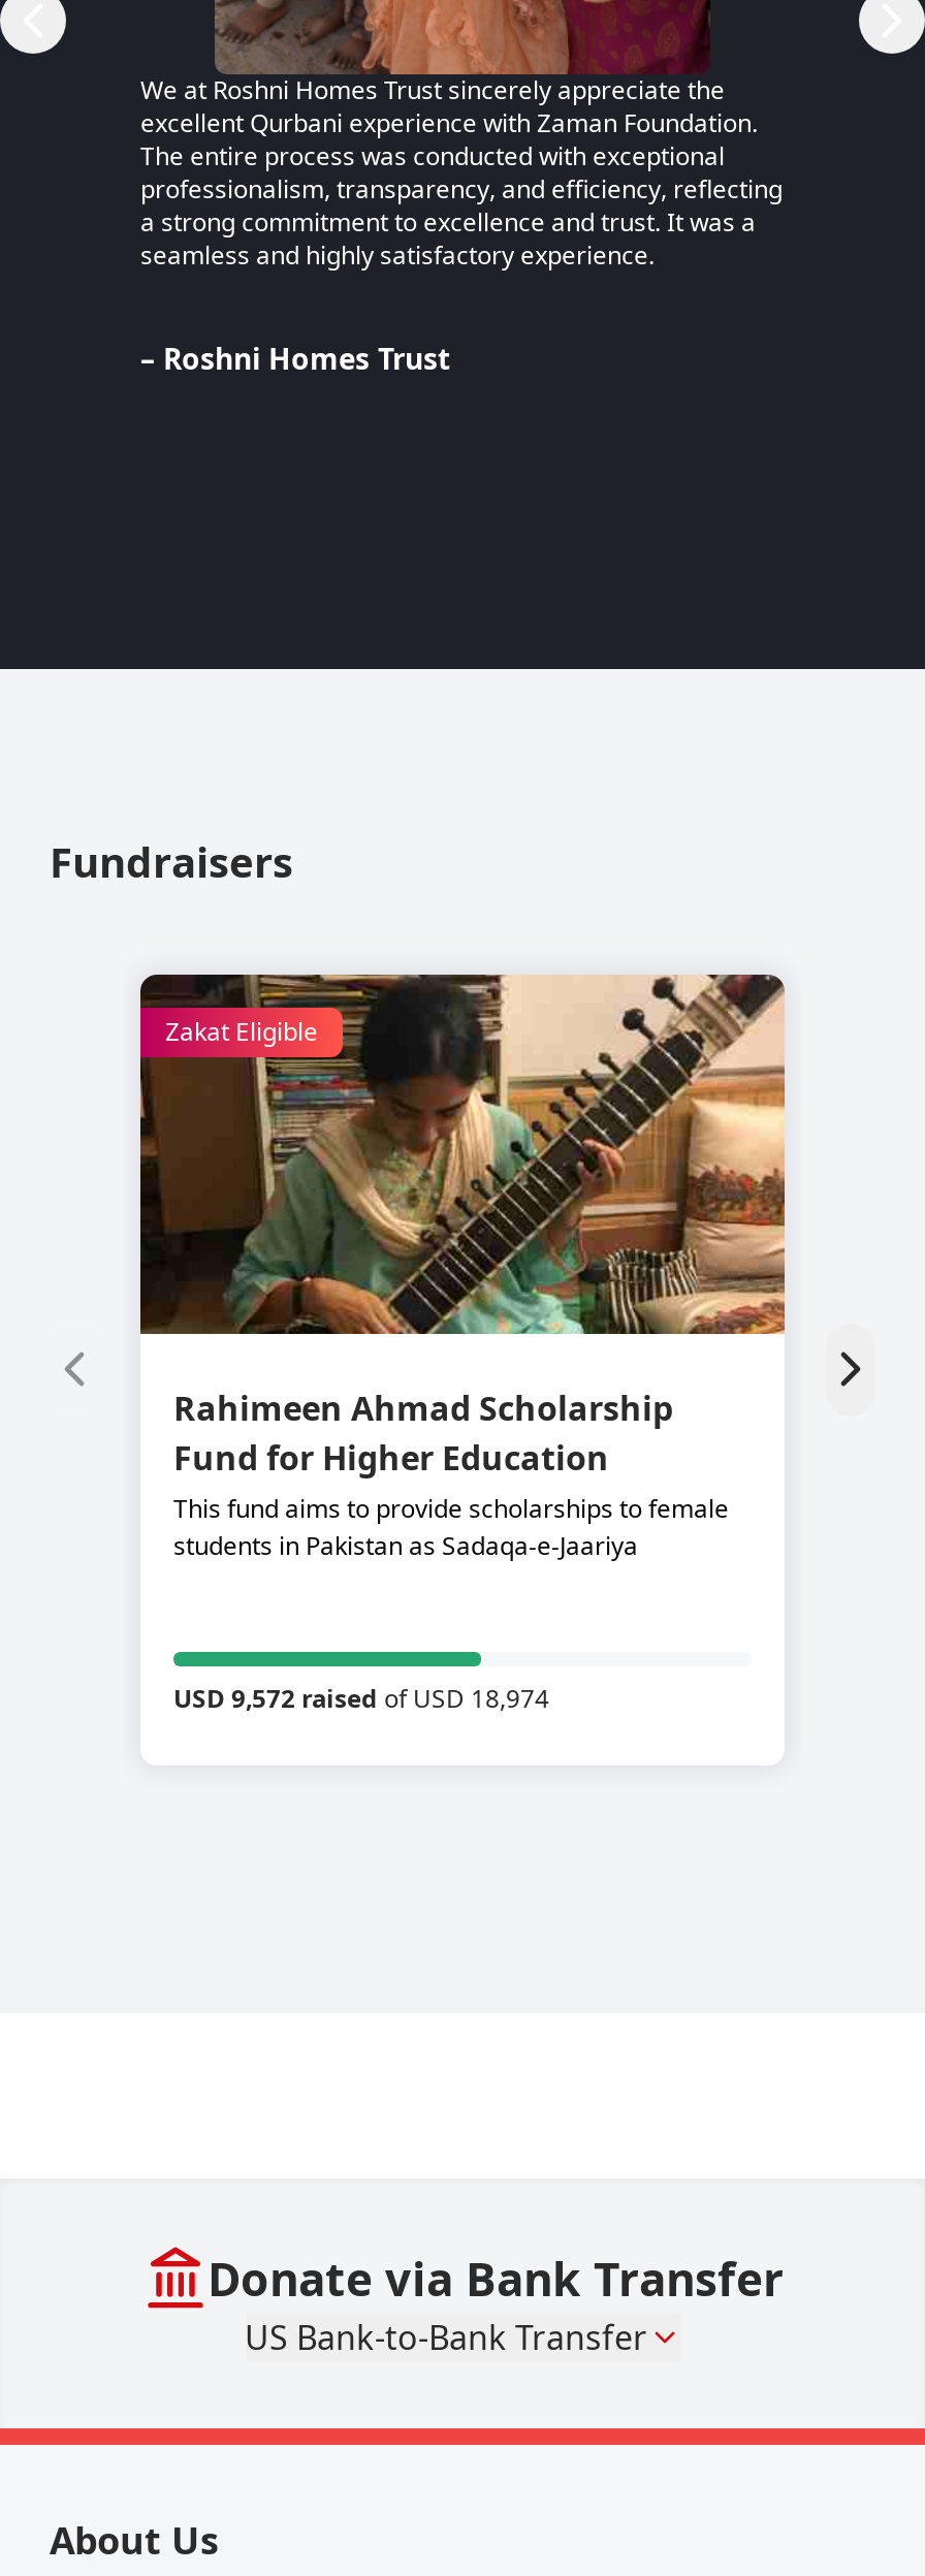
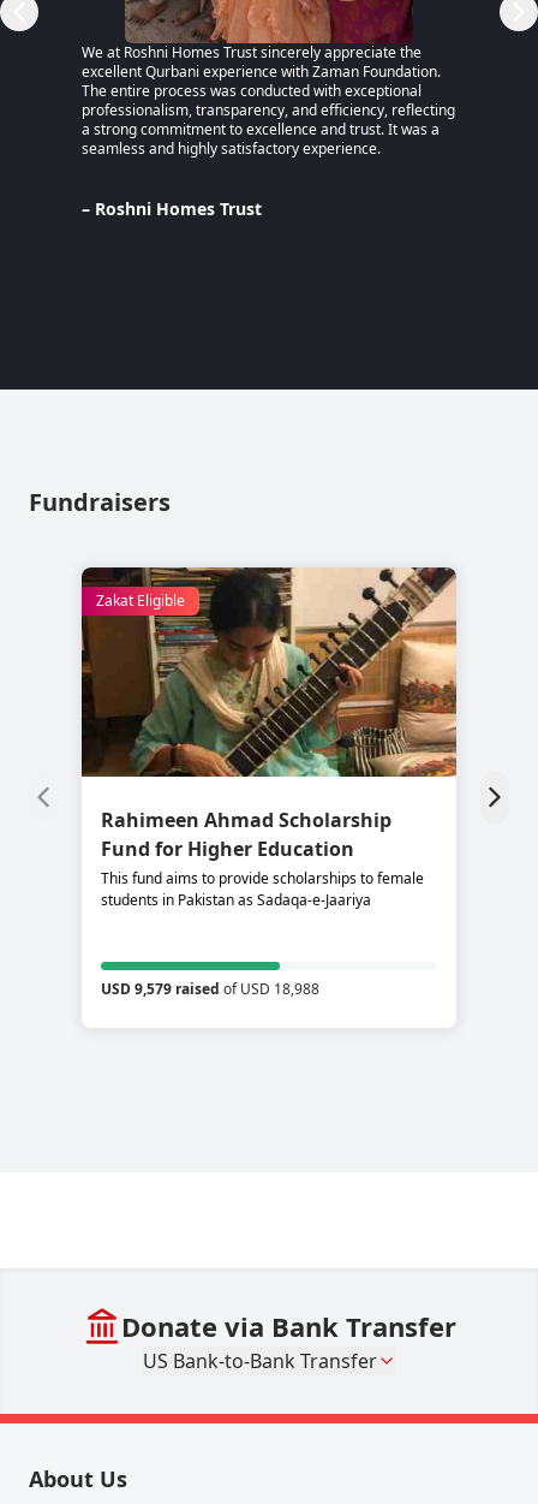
- USD 9,572 raised of USD 18,974
+ USD 9,579 raised of USD 18,988
